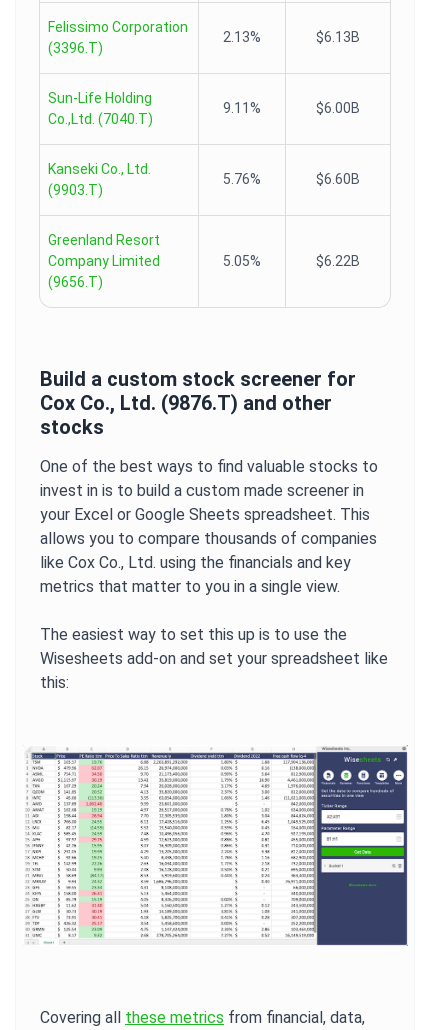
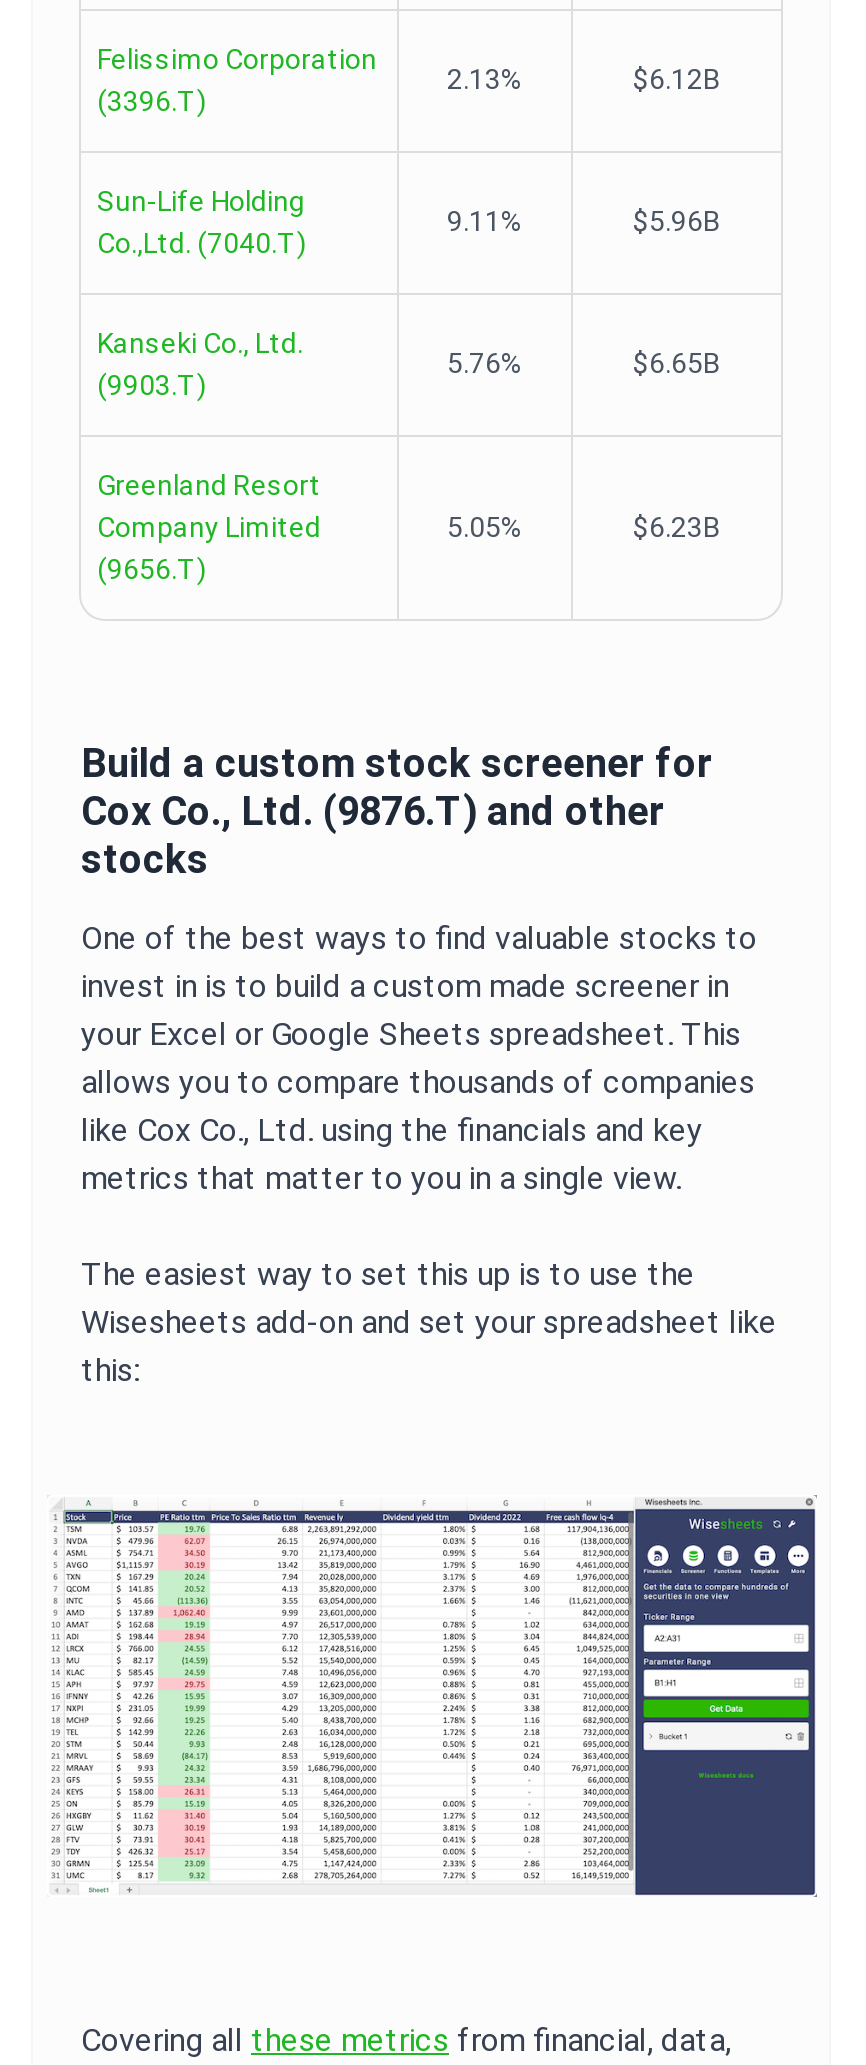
- $6.13B
+ $6.12B

- $6.00B
+ $5.96B

- $6.60B
+ $6.65B

- $6.22B
+ $6.23B
